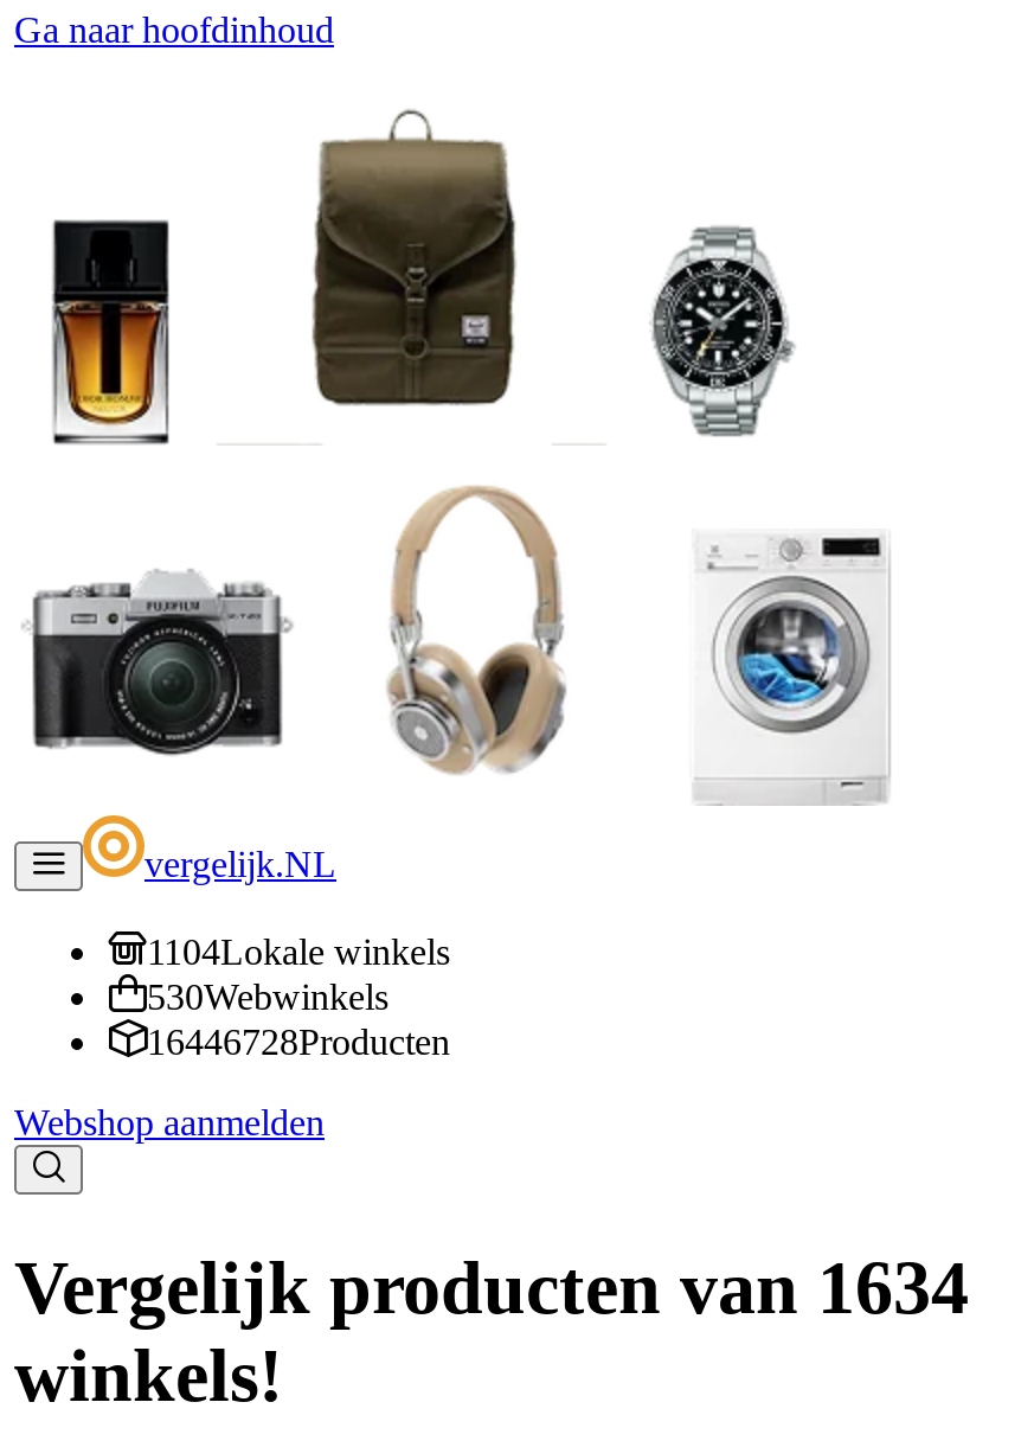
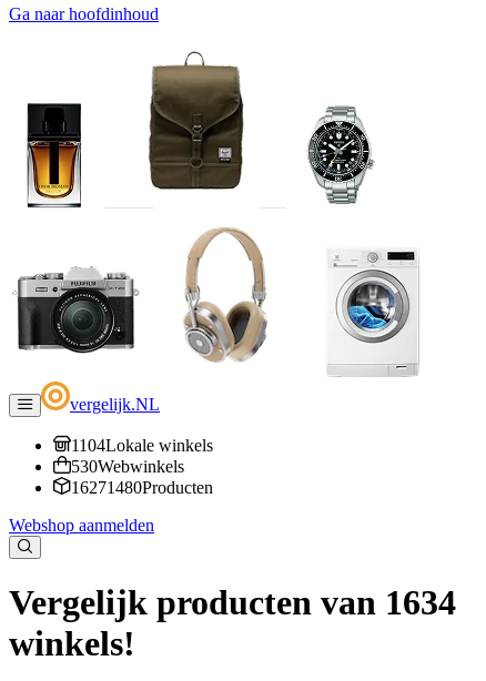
- 16446728Producten
+ 16271480Producten
